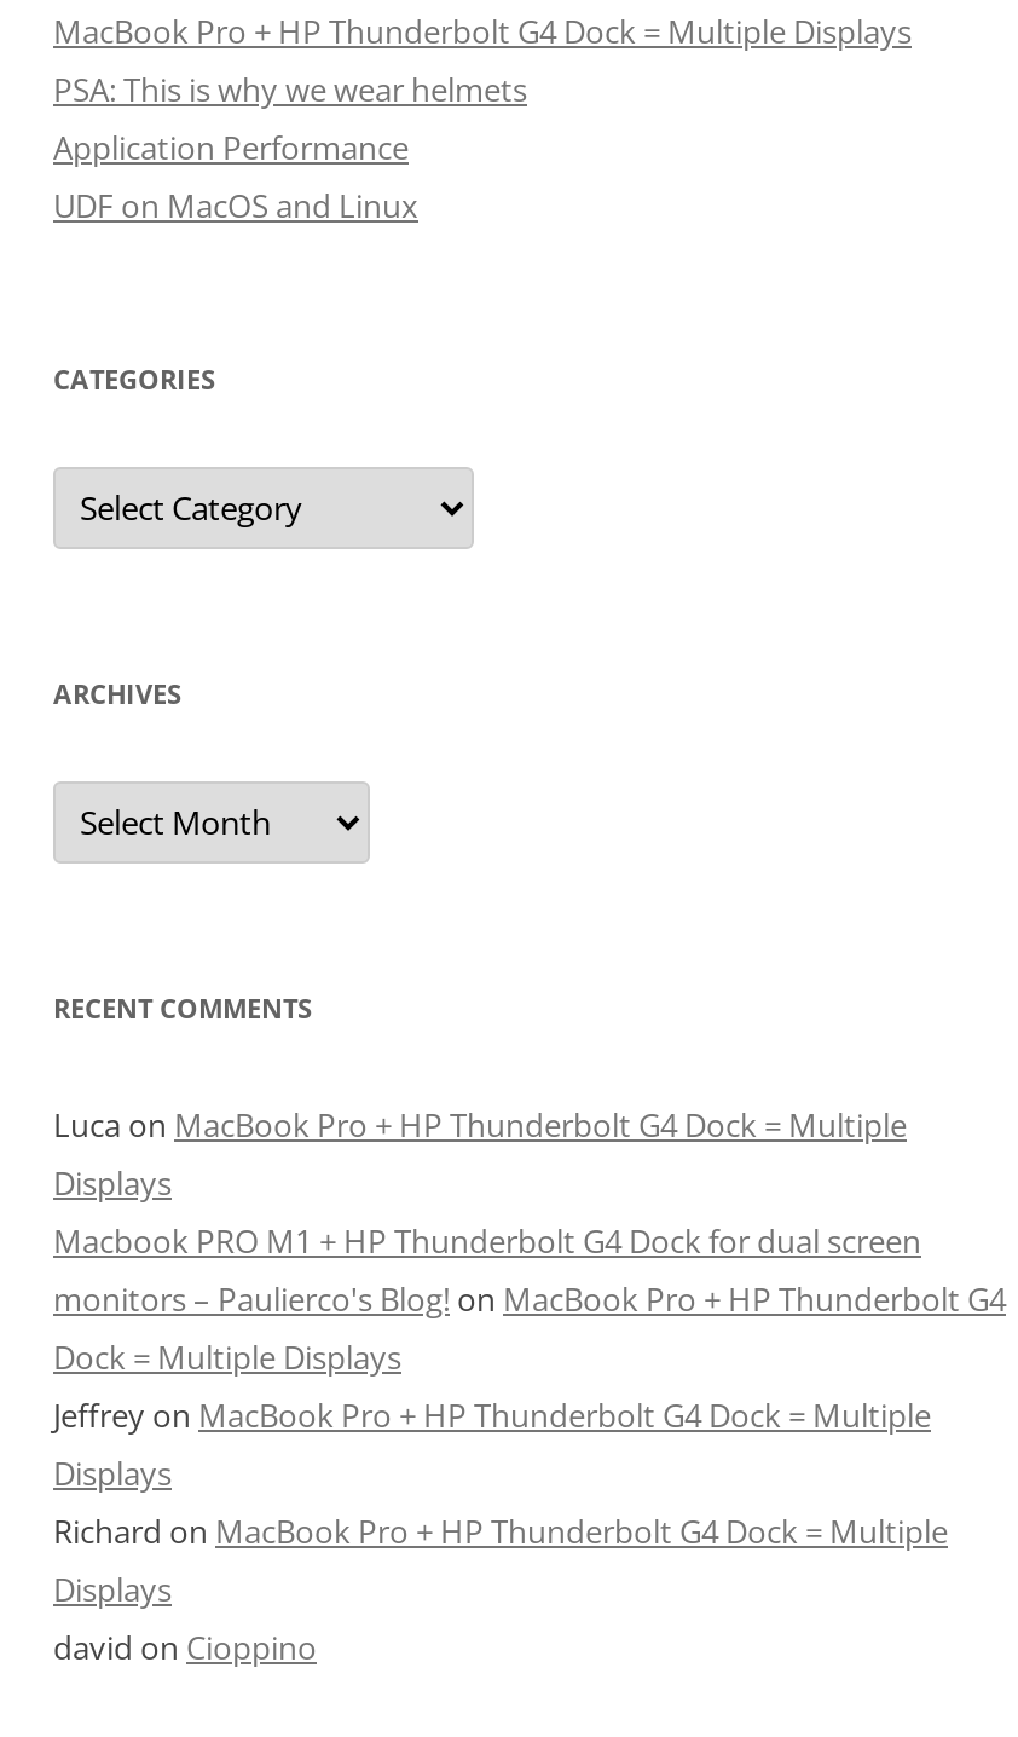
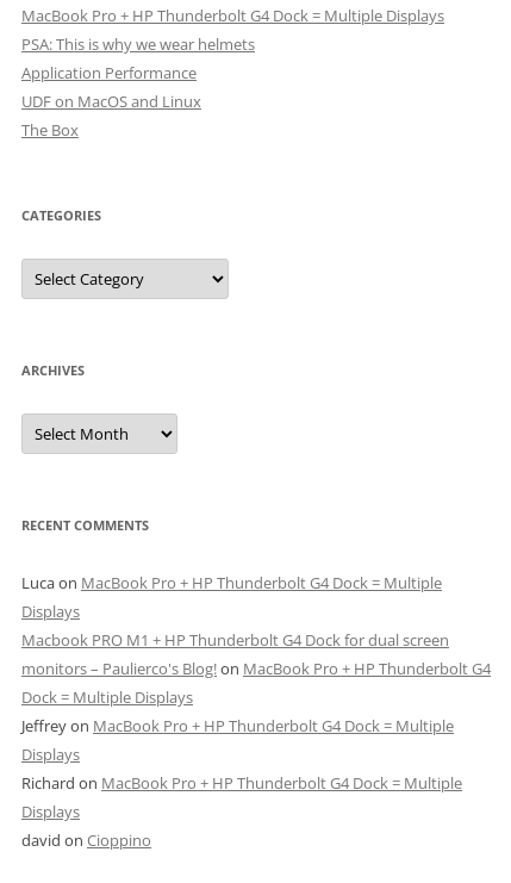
+ The Box
